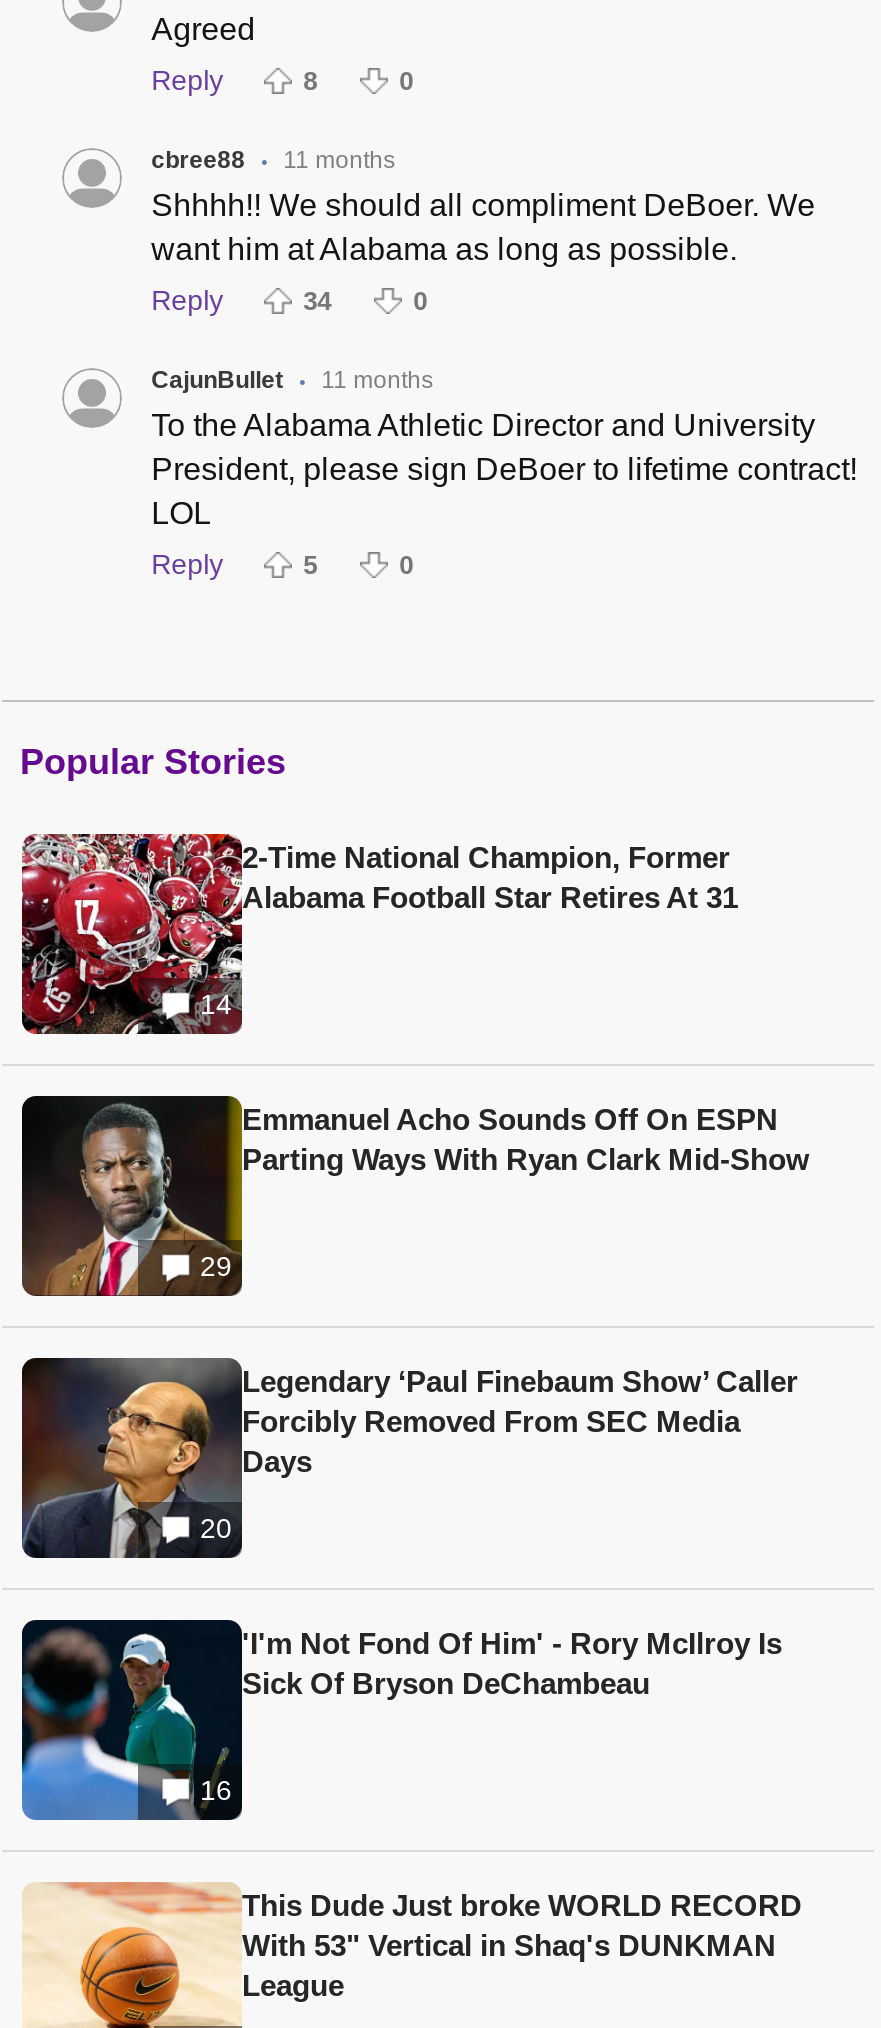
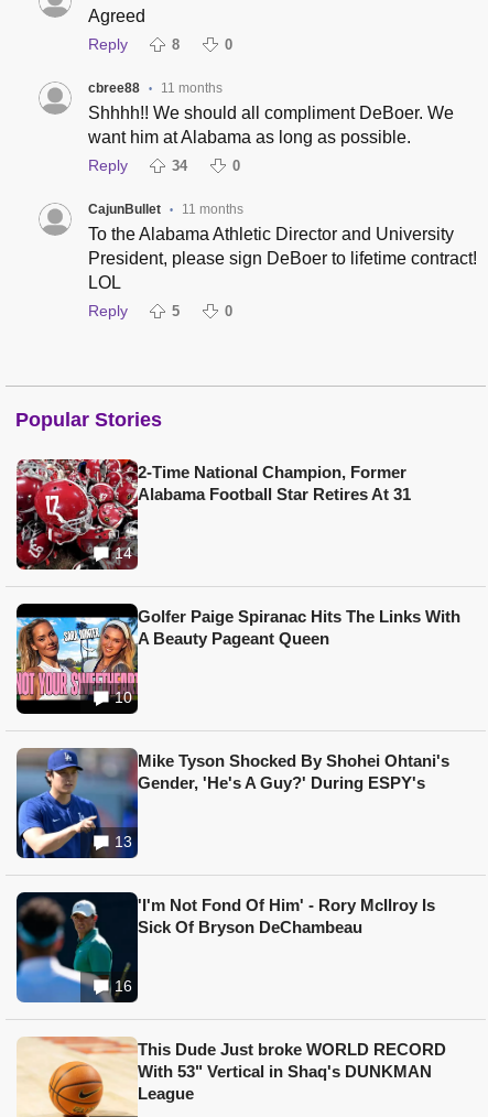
- [image]
- 29
+ [image]
+ 10

- Emmanuel Acho Sounds Off On ESPN
- Parting Ways With Ryan Clark Mid-Show
+ Golfer Paige Spiranac Hits The Links With
+ A Beauty Pageant Queen

- [image]
- 20
+ [image]
+ 13

- Legendary ‘Paul Finebaum Show’ Caller
- Forcibly Removed From SEC Media
- Days
+ Mike Tyson Shocked By Shohei Ohtani's
+ Gender, 'He's A Guy?' During ESPY's
